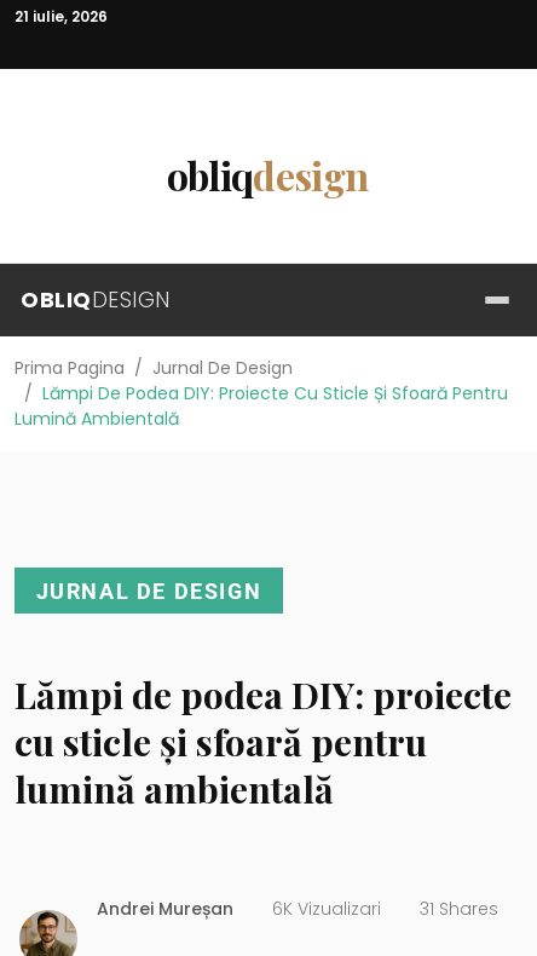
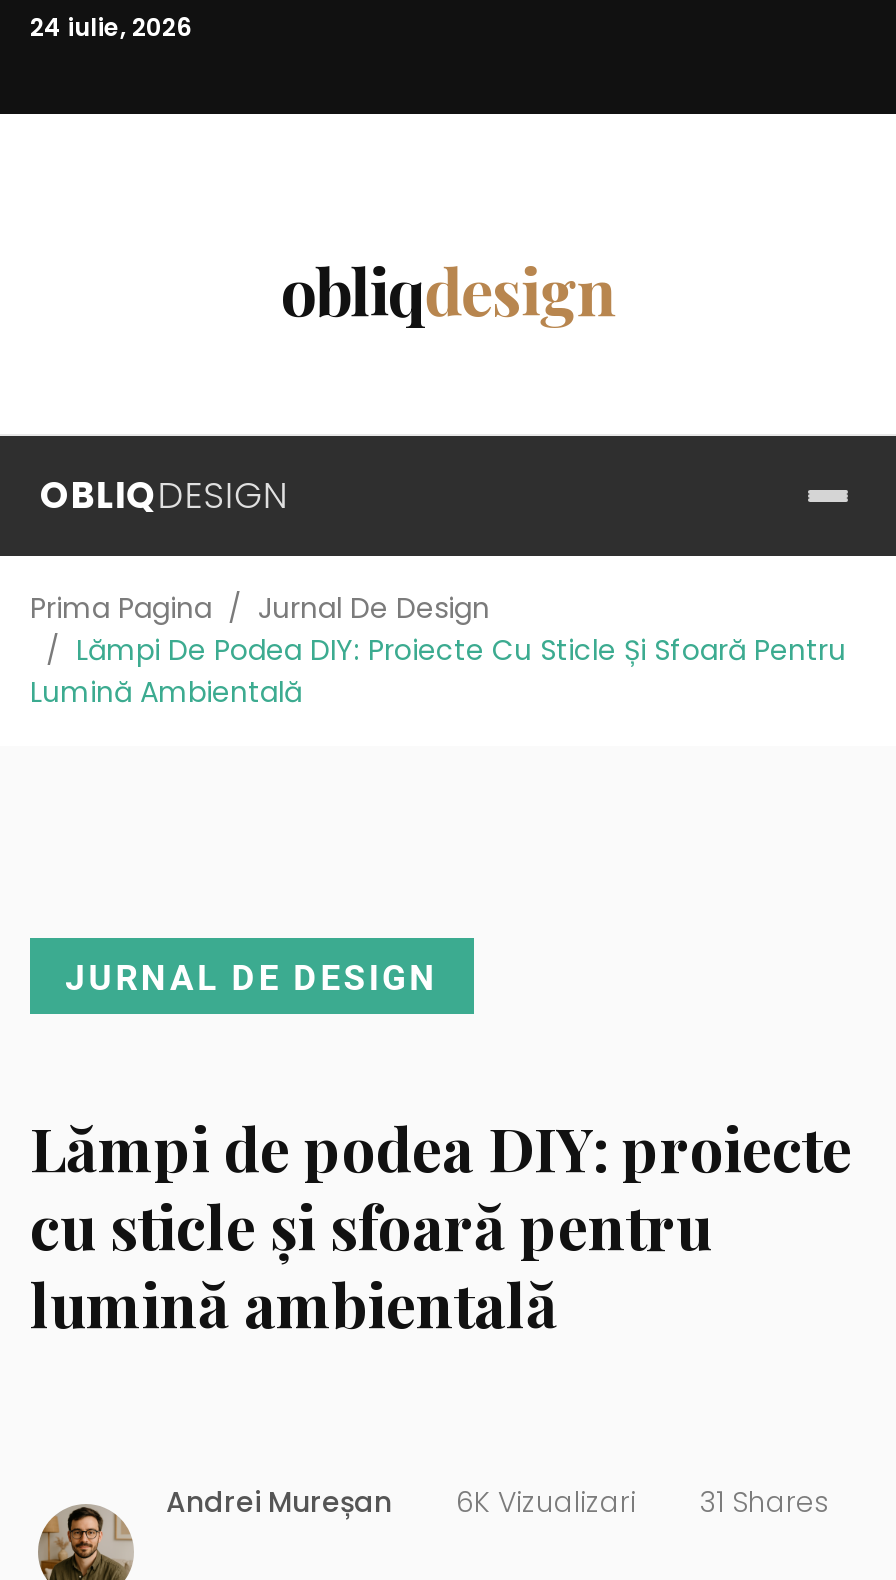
- 21 iulie, 2026
+ 24 iulie, 2026
